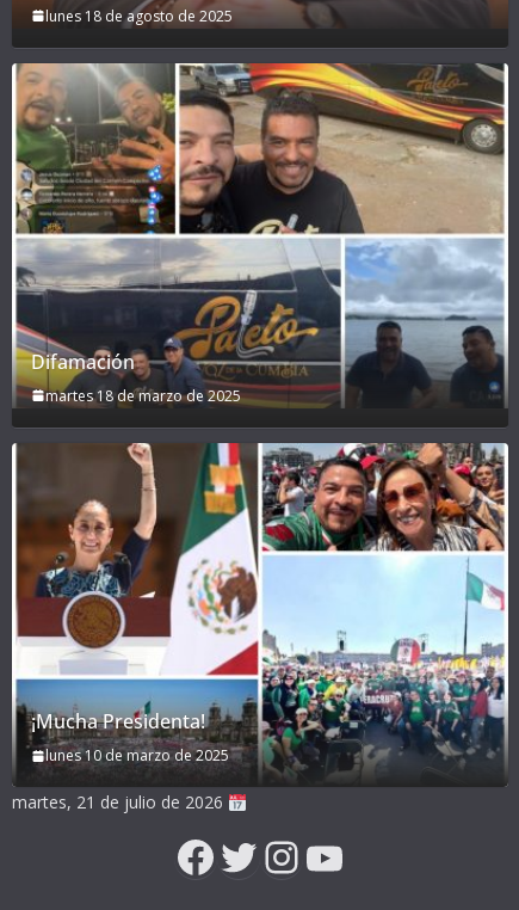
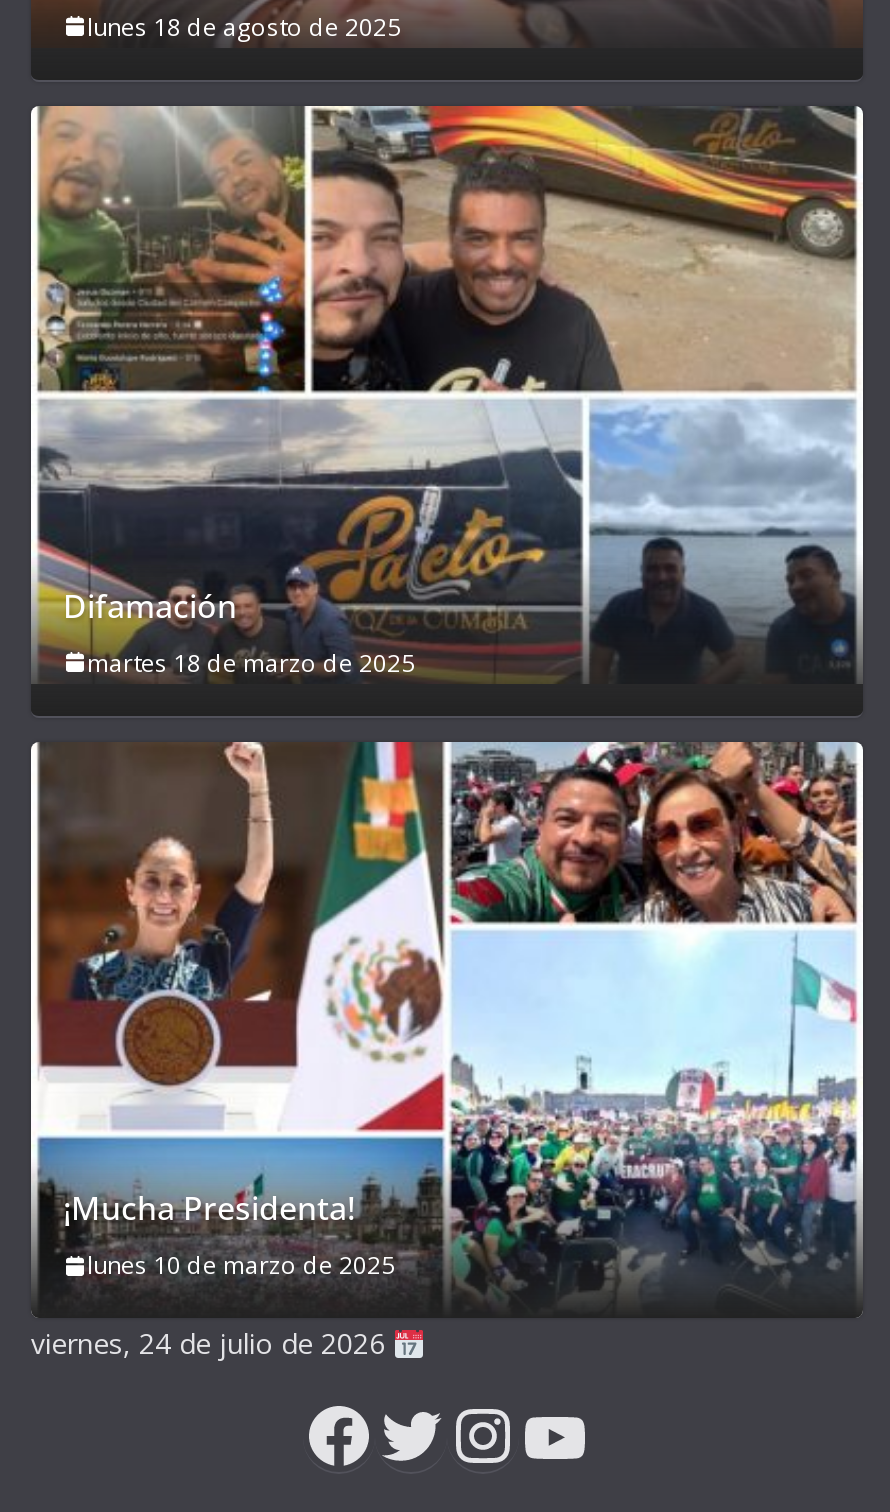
- martes, 21 de julio de 2026
+ viernes, 24 de julio de 2026
